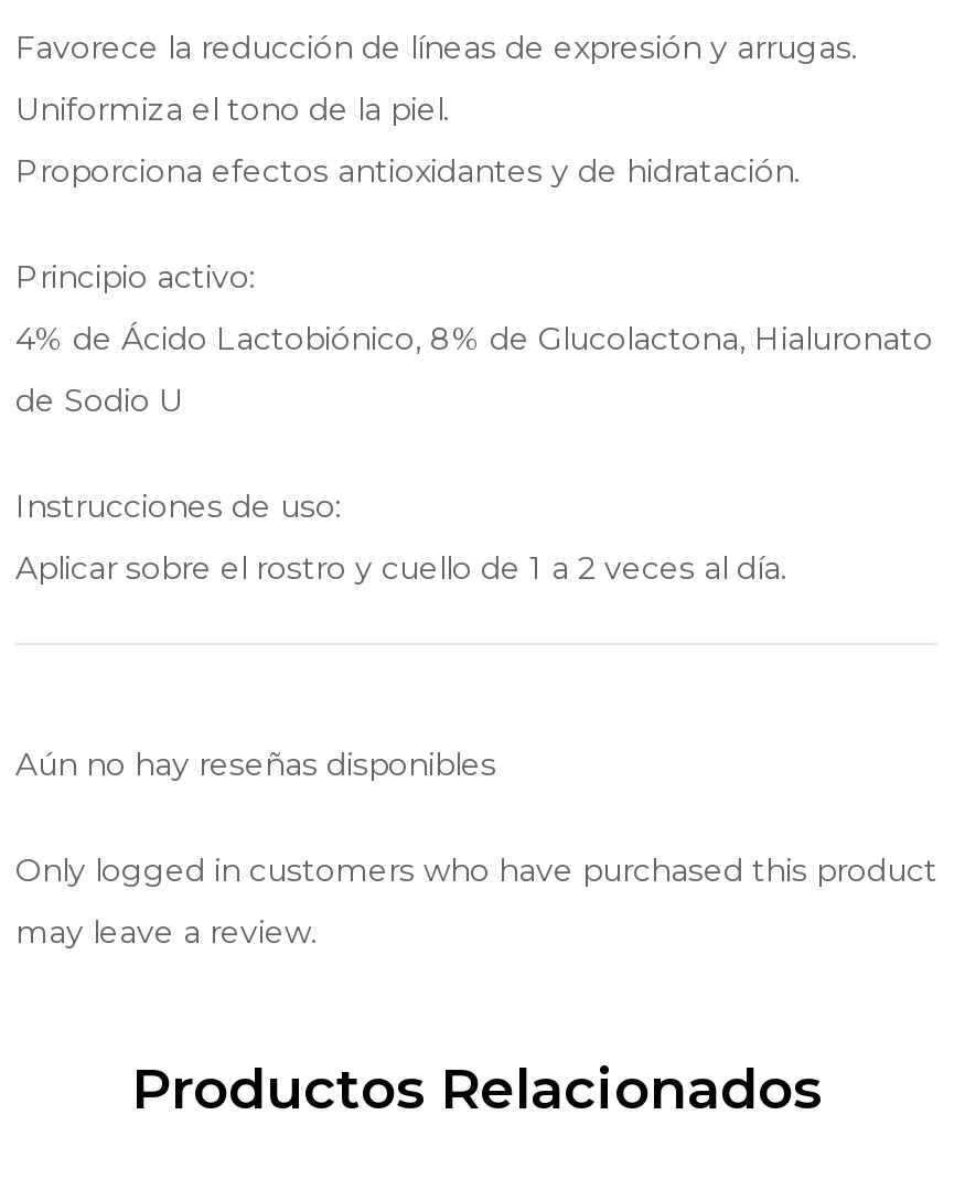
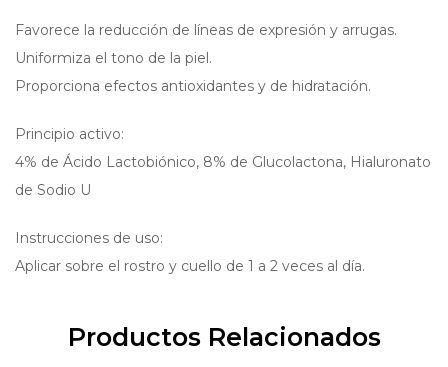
- Aún no hay reseñas disponibles
- Only logged in customers who have purchased this product
- may leave a review.
